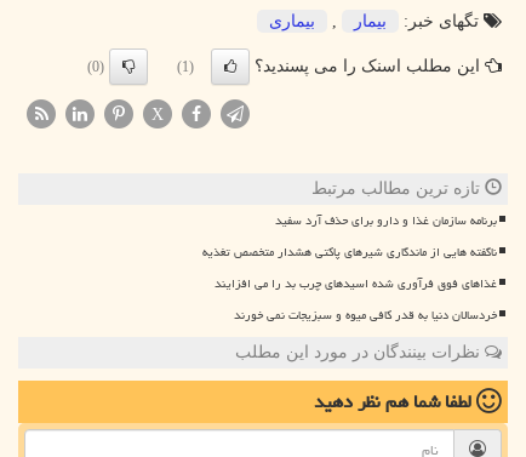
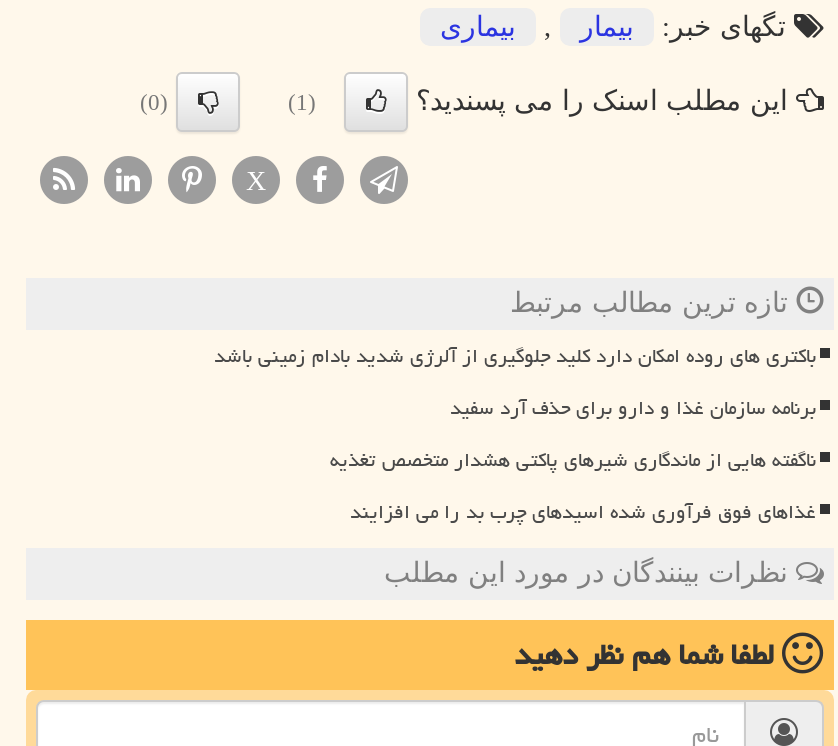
+ باکتری های روده امکان دارد کلید جلوگیری از آلرژی شدید بادام زمینی باشد

moved down: برنامه سازمان غذا و دارو برای حذف آرد سفید | ناگفته هایی از ماندگاری شیرهای پاکتی هشدار متخصص تغذیه | غذاهای فوق فرآوری شده اسیدهای چرب بد را می افزایند

- خردسالان دنیا به قدر کافی میوه و سبزیجات نمی خورند
